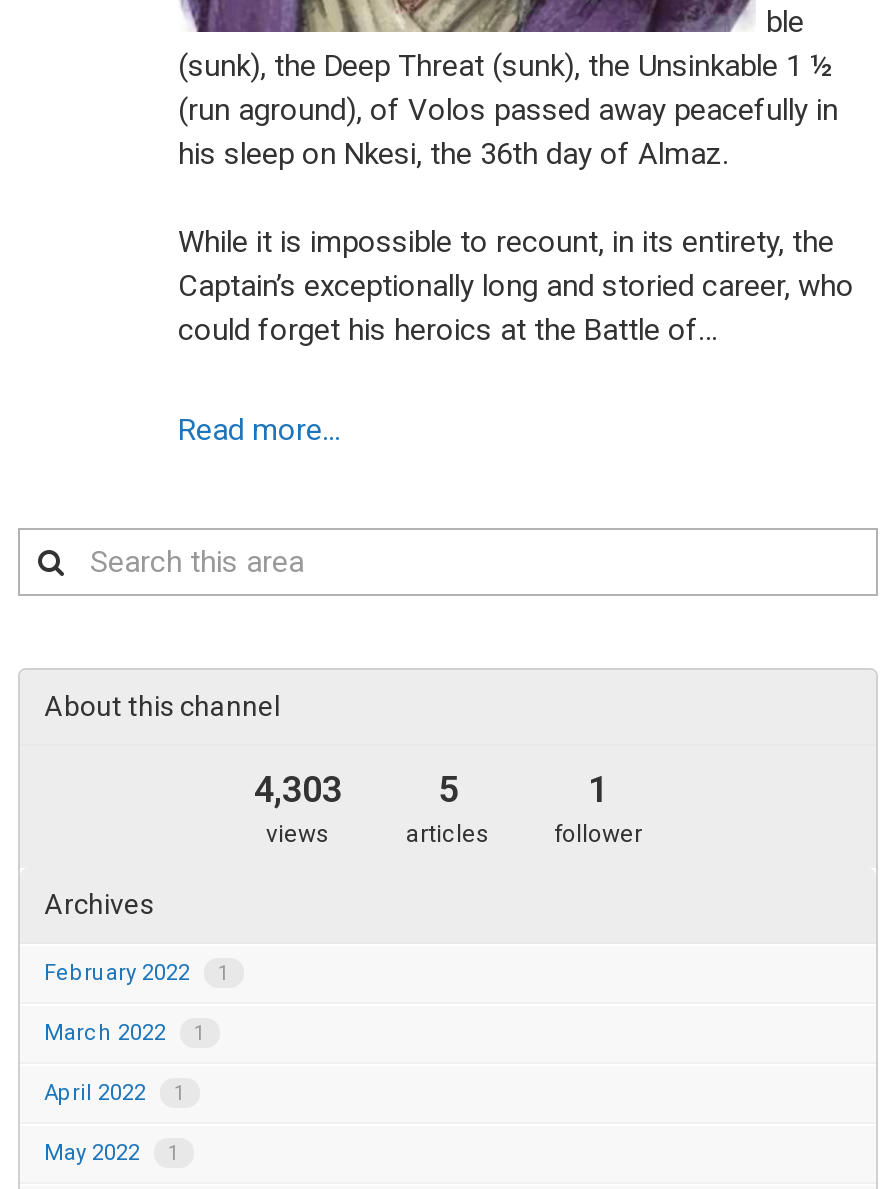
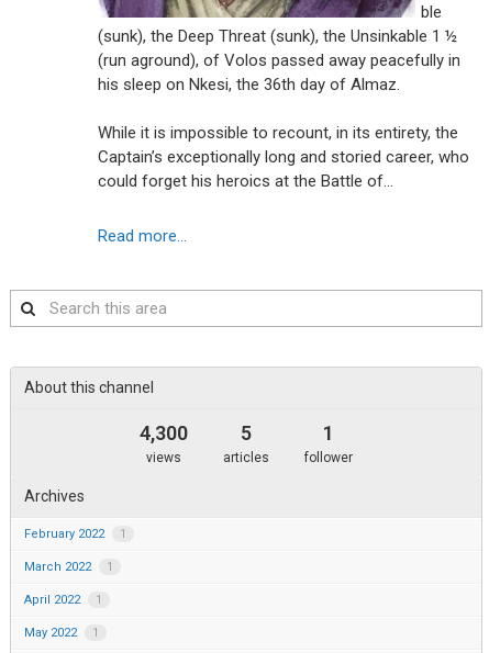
- 4,303
+ 4,300
